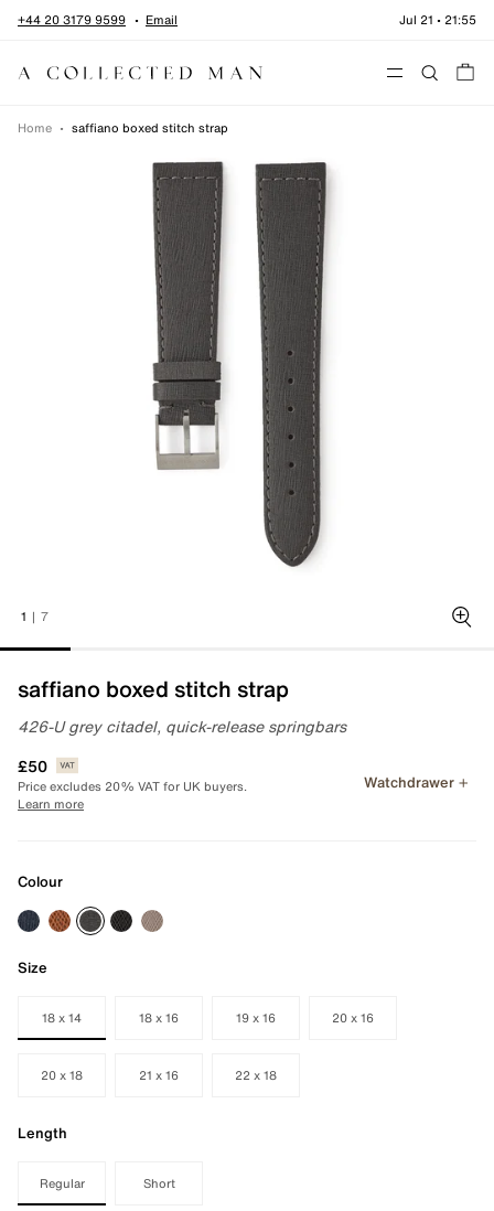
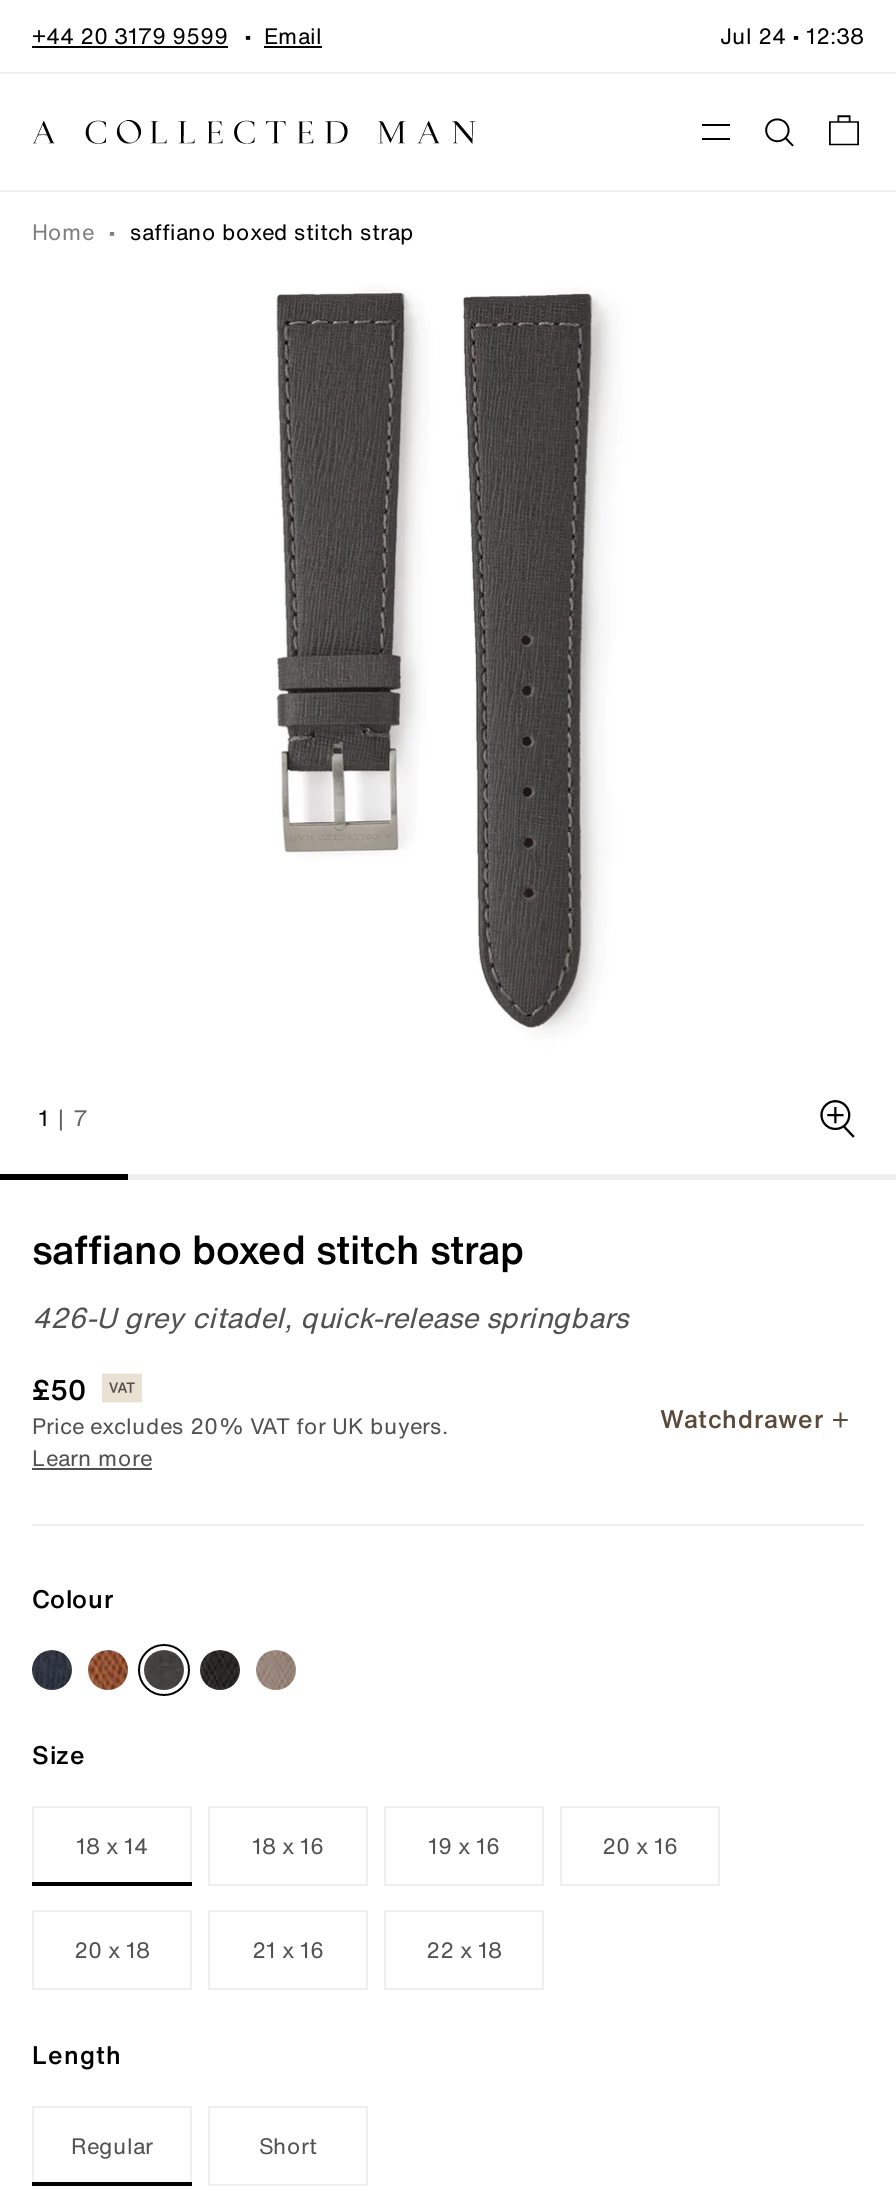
- Jul 21 • 21:55
+ Jul 24 • 12:38
